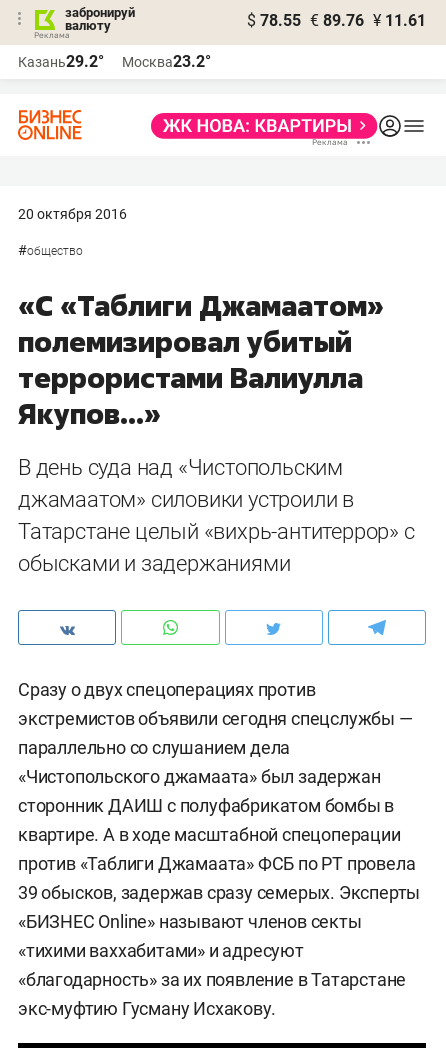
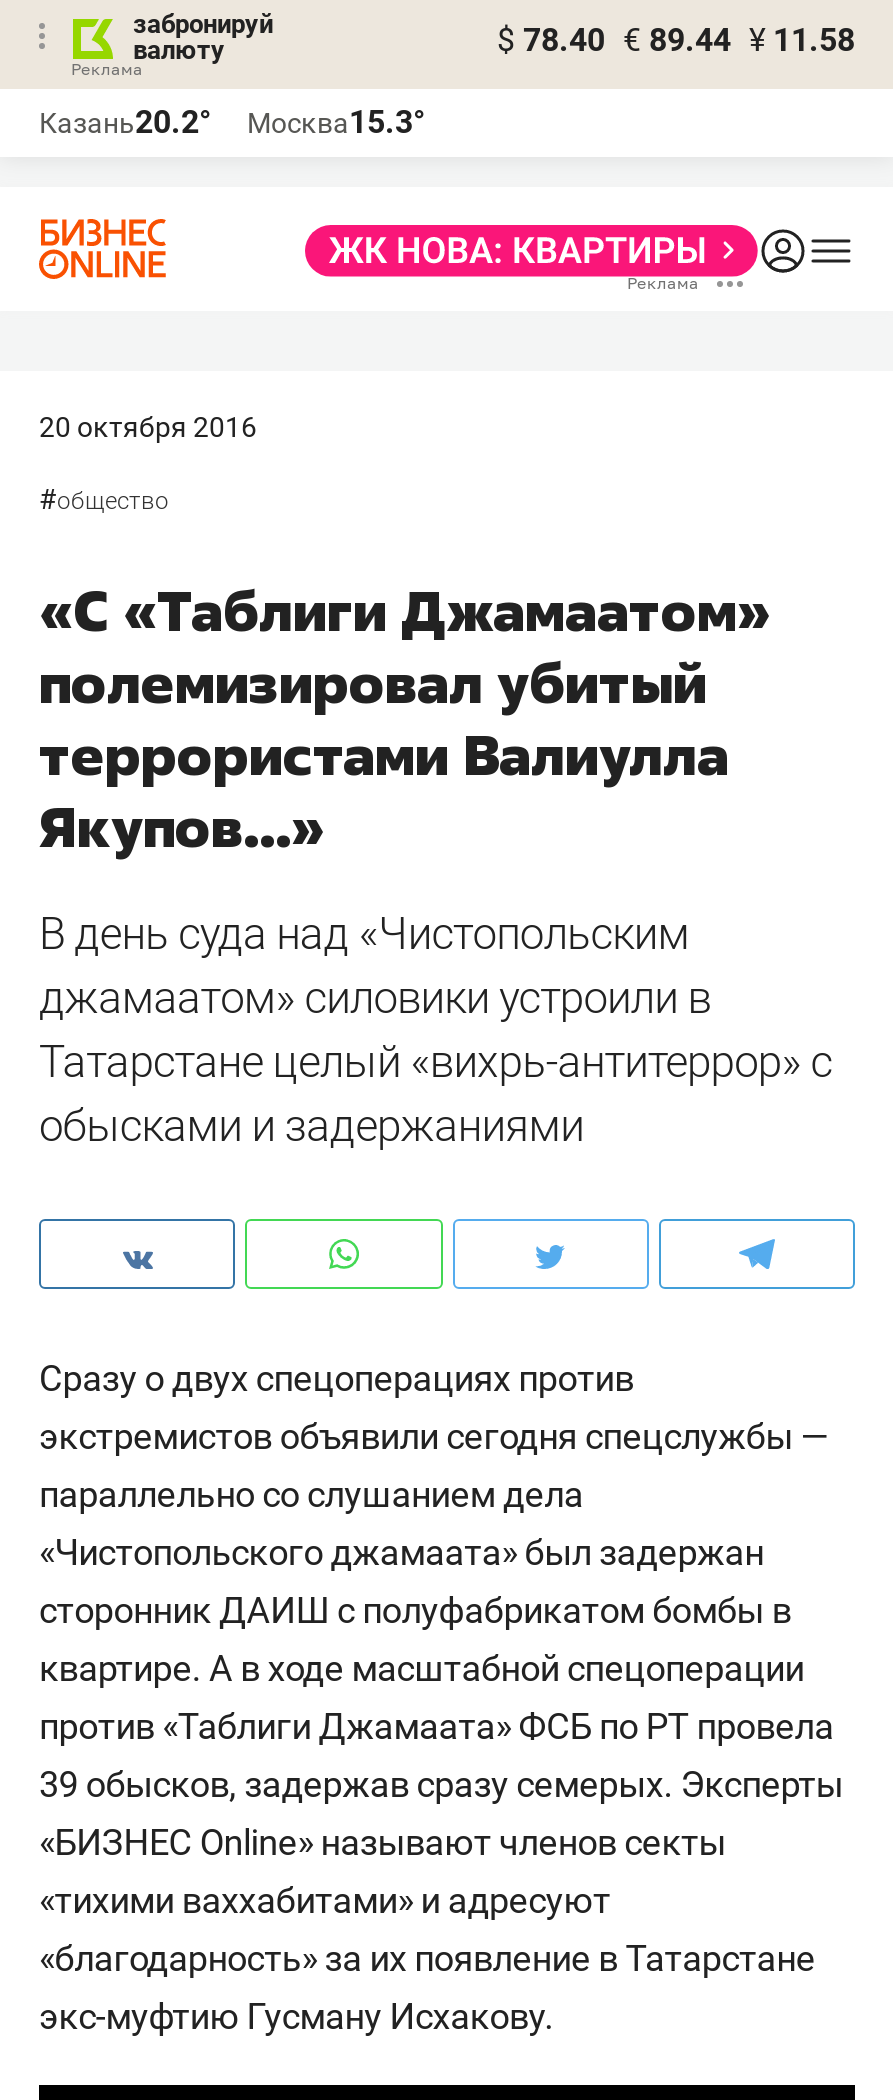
- $ 78.55 € 89.76 ¥ 11.61
+ $ 78.40 € 89.44 ¥ 11.58

- Казань29.2°
+ Казань20.2°

- Москва23.2°
+ Москва15.3°
